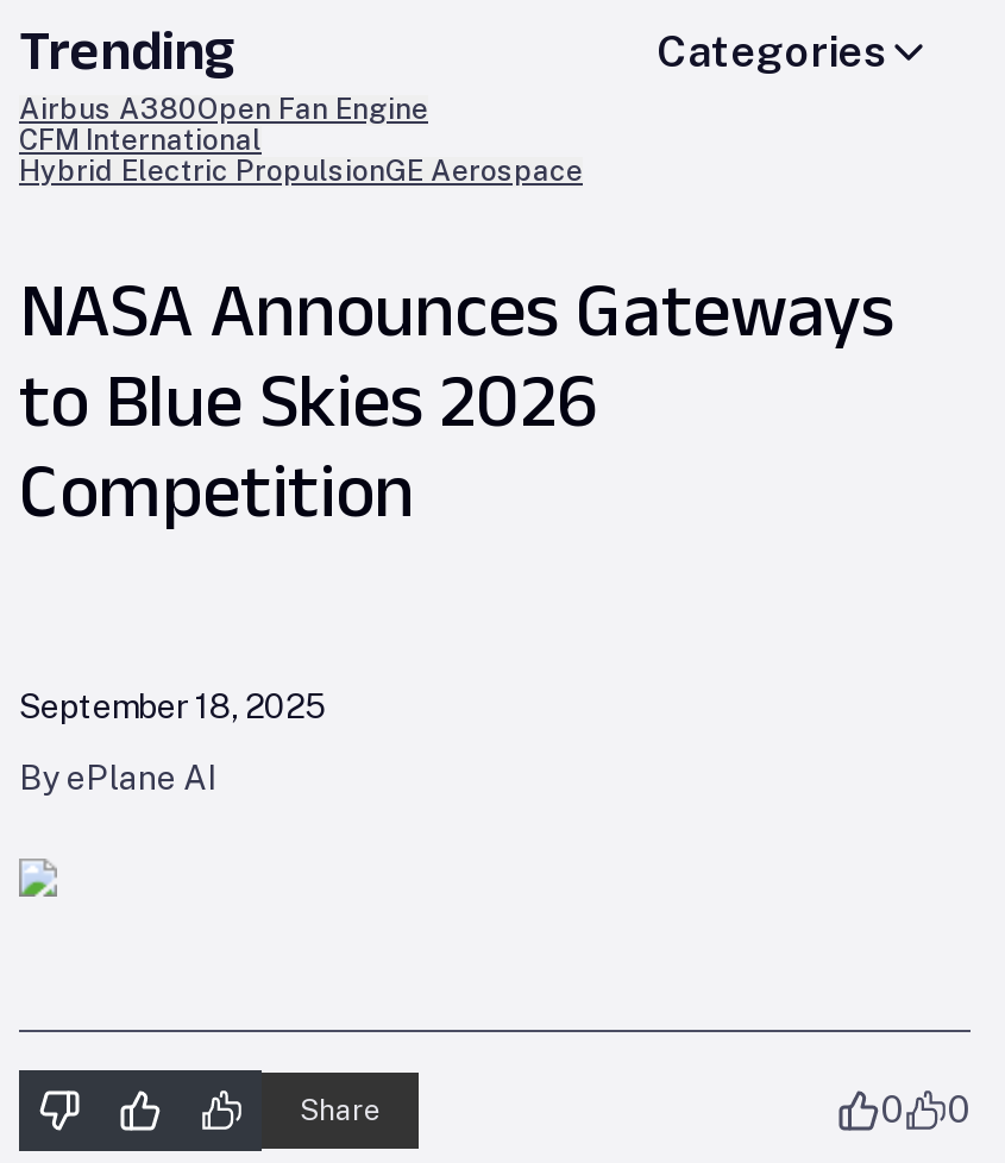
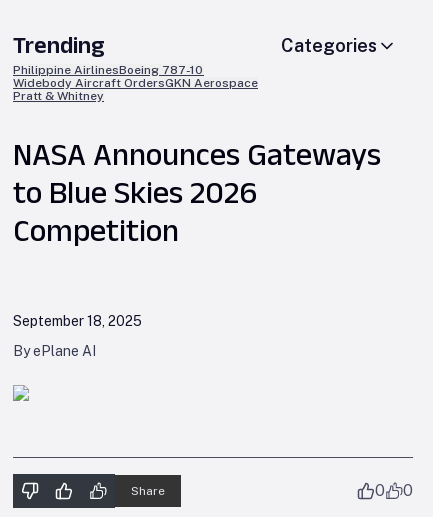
- Airbus A380Open Fan Engine
- CFM International
- Hybrid Electric PropulsionGE Aerospace
+ Philippine AirlinesBoeing 787-10
+ Widebody Aircraft OrdersGKN Aerospace
+ Pratt & Whitney
